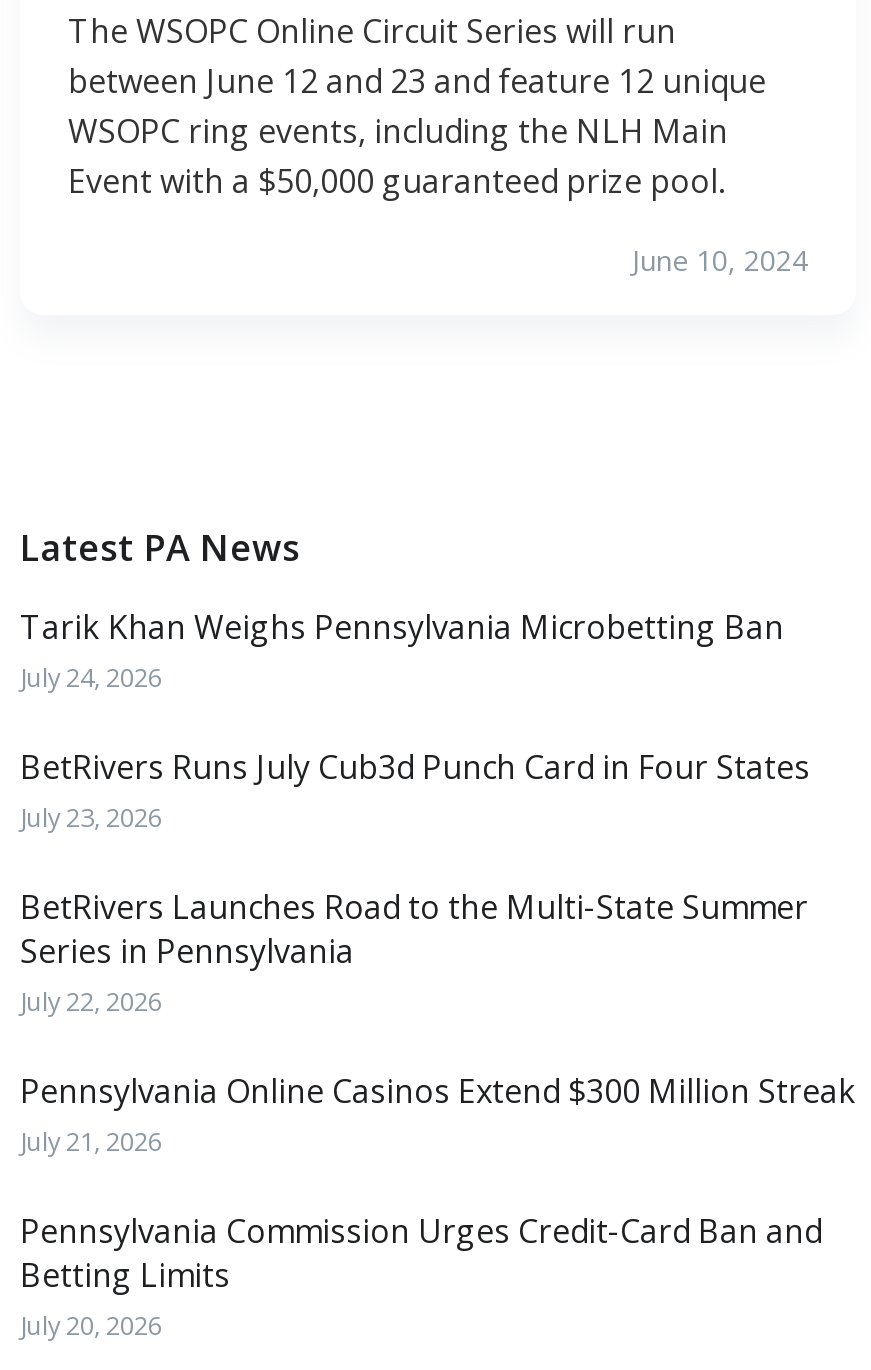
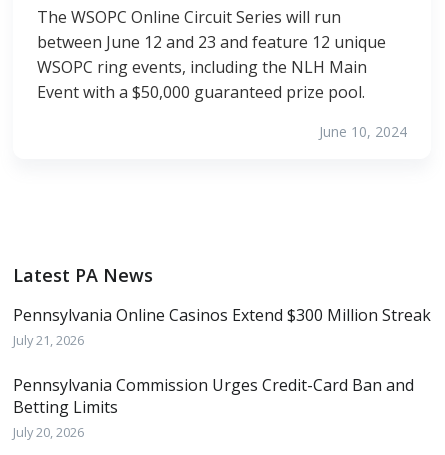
- Tarik Khan Weighs Pennsylvania Microbetting Ban
- July 24, 2026
- BetRivers Runs July Cub3d Punch Card in Four States
- July 23, 2026
- BetRivers Launches Road to the Multi-State Summer
- Series in Pennsylvania
- July 22, 2026
